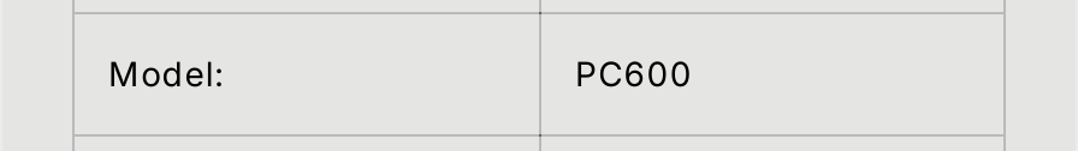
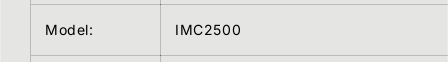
- PC600
+ IMC2500
